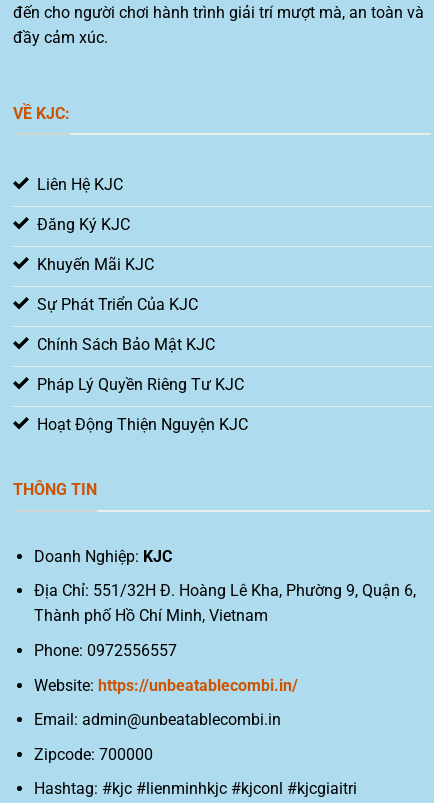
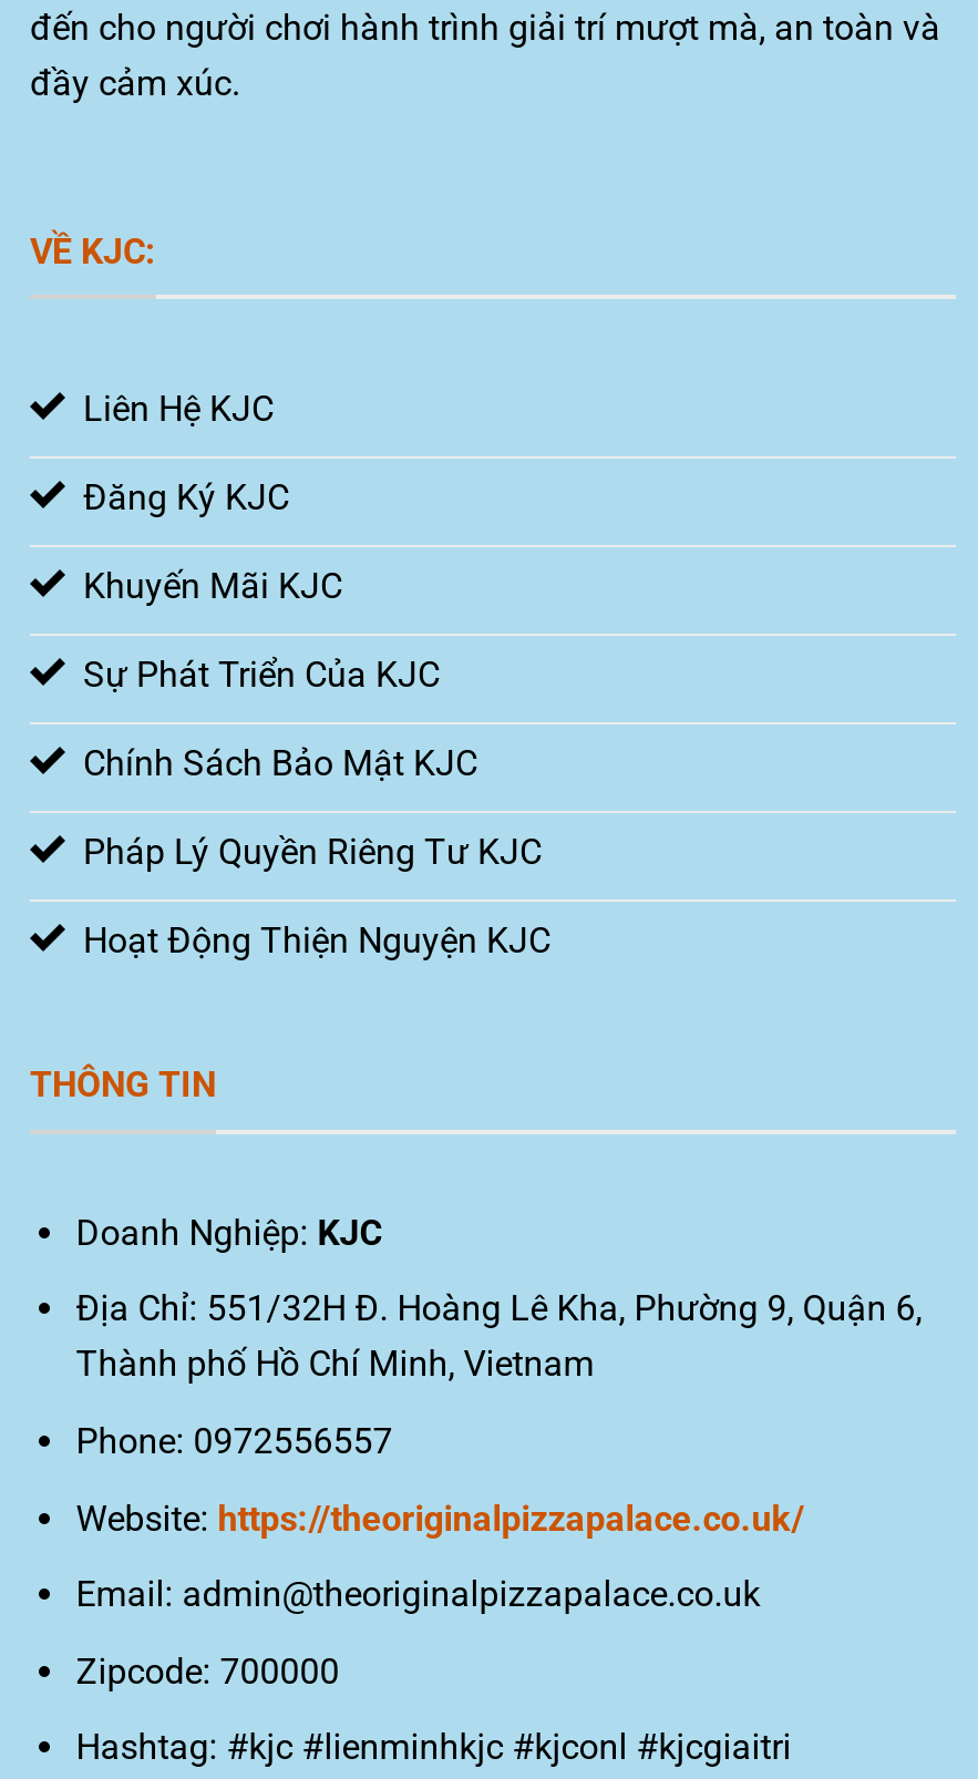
- Website: https://unbeatablecombi.in/
+ Website: https://theoriginalpizzapalace.co.uk/

- Email: admin@unbeatablecombi.in
+ Email: admin@theoriginalpizzapalace.co.uk
